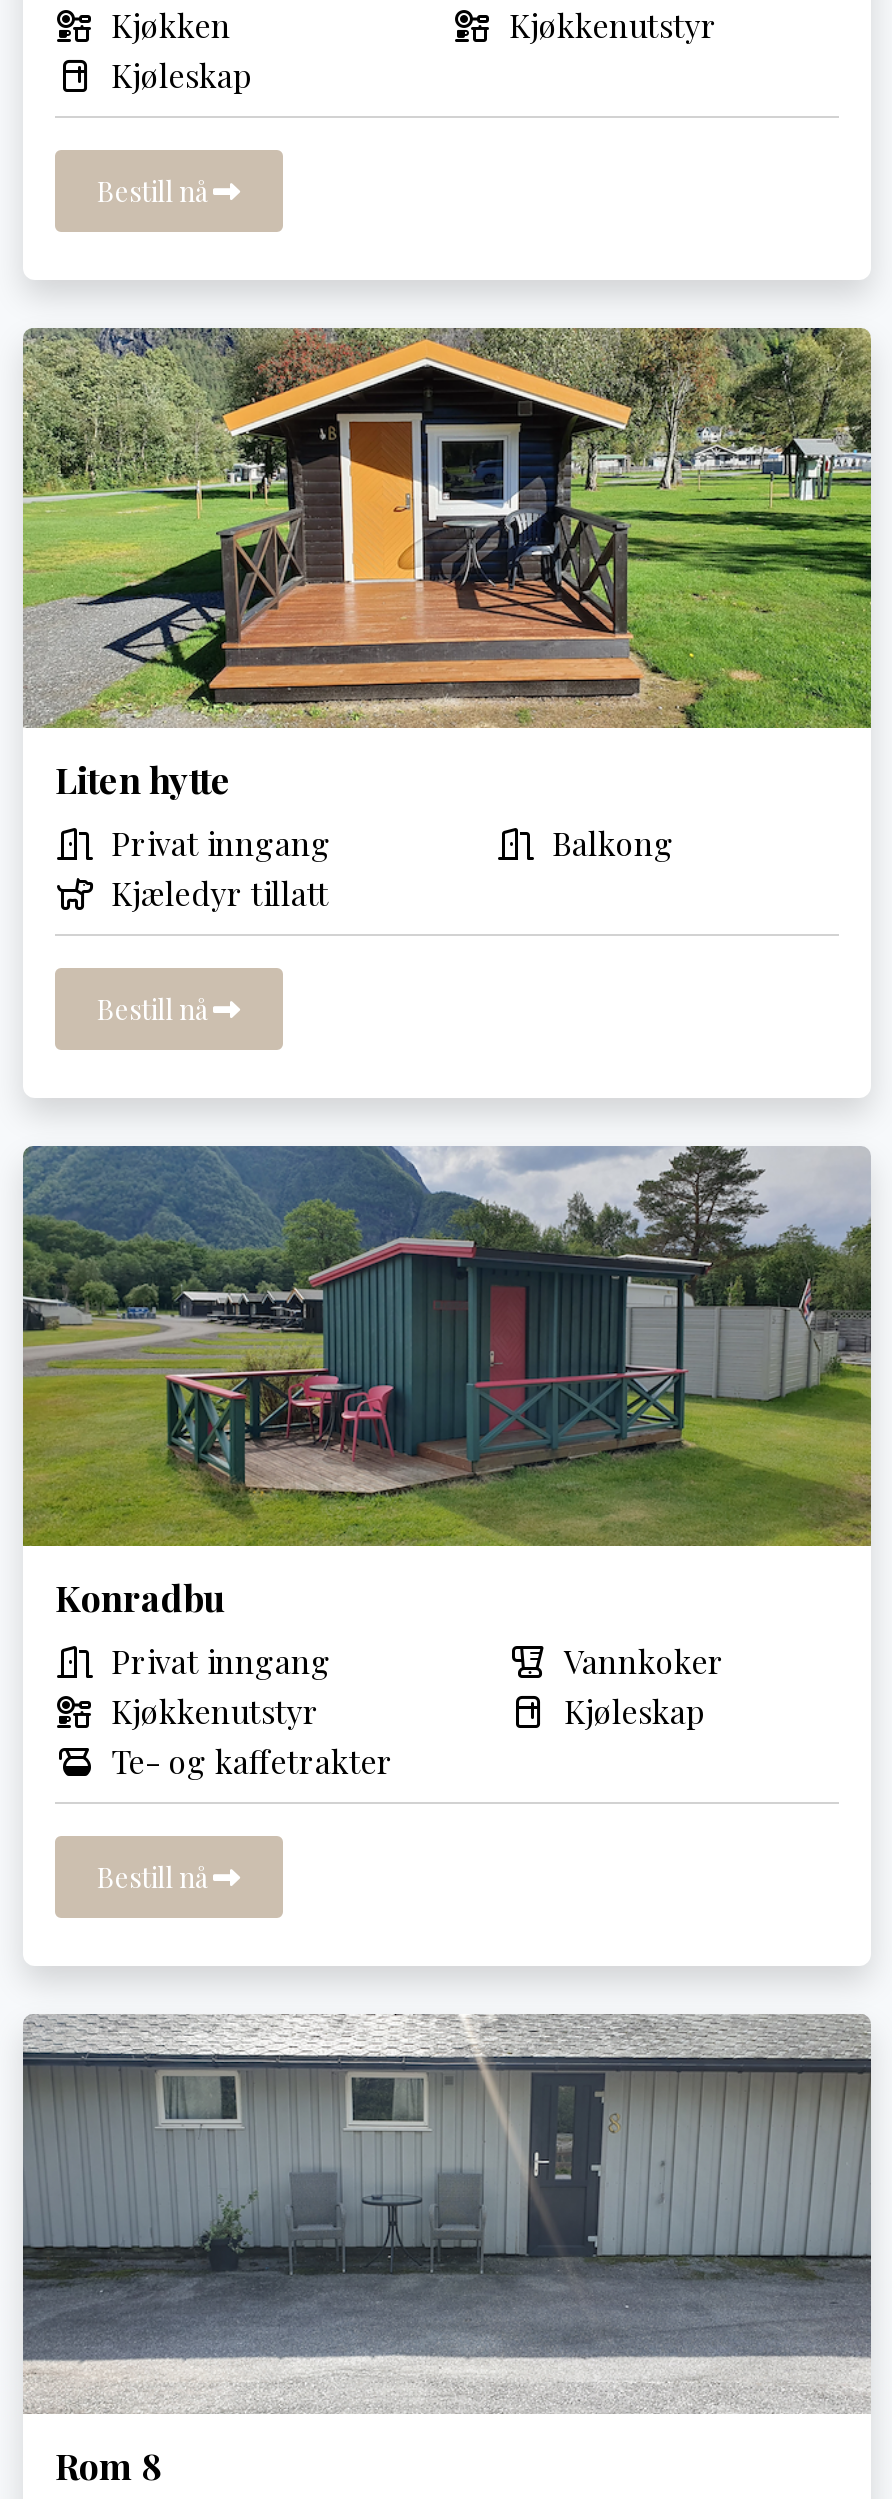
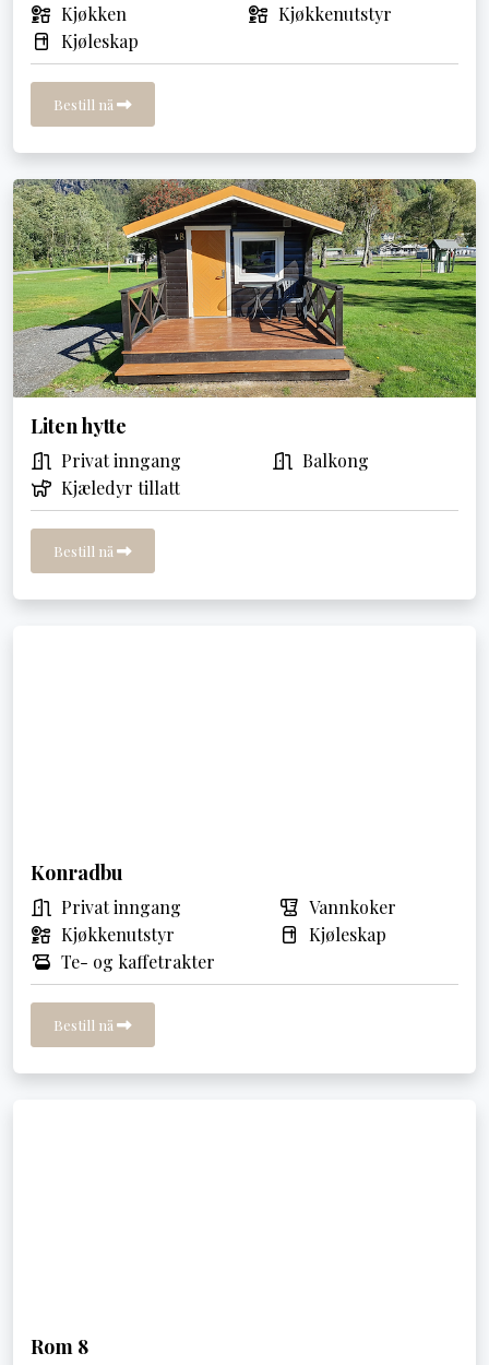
- [image]

- [image]
